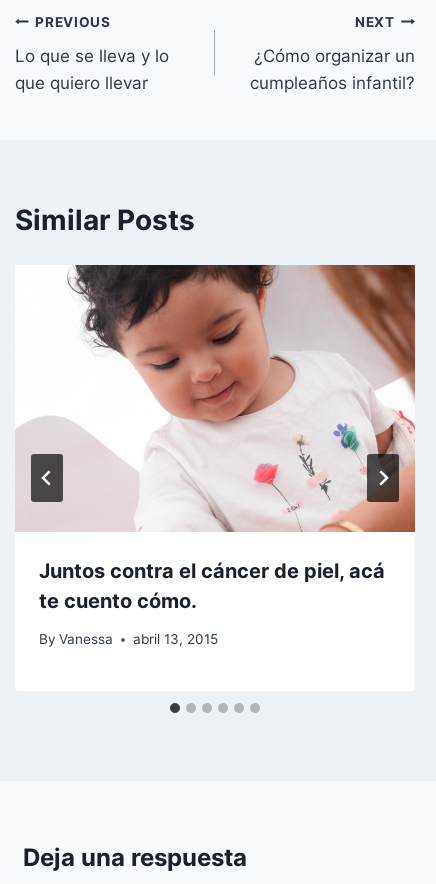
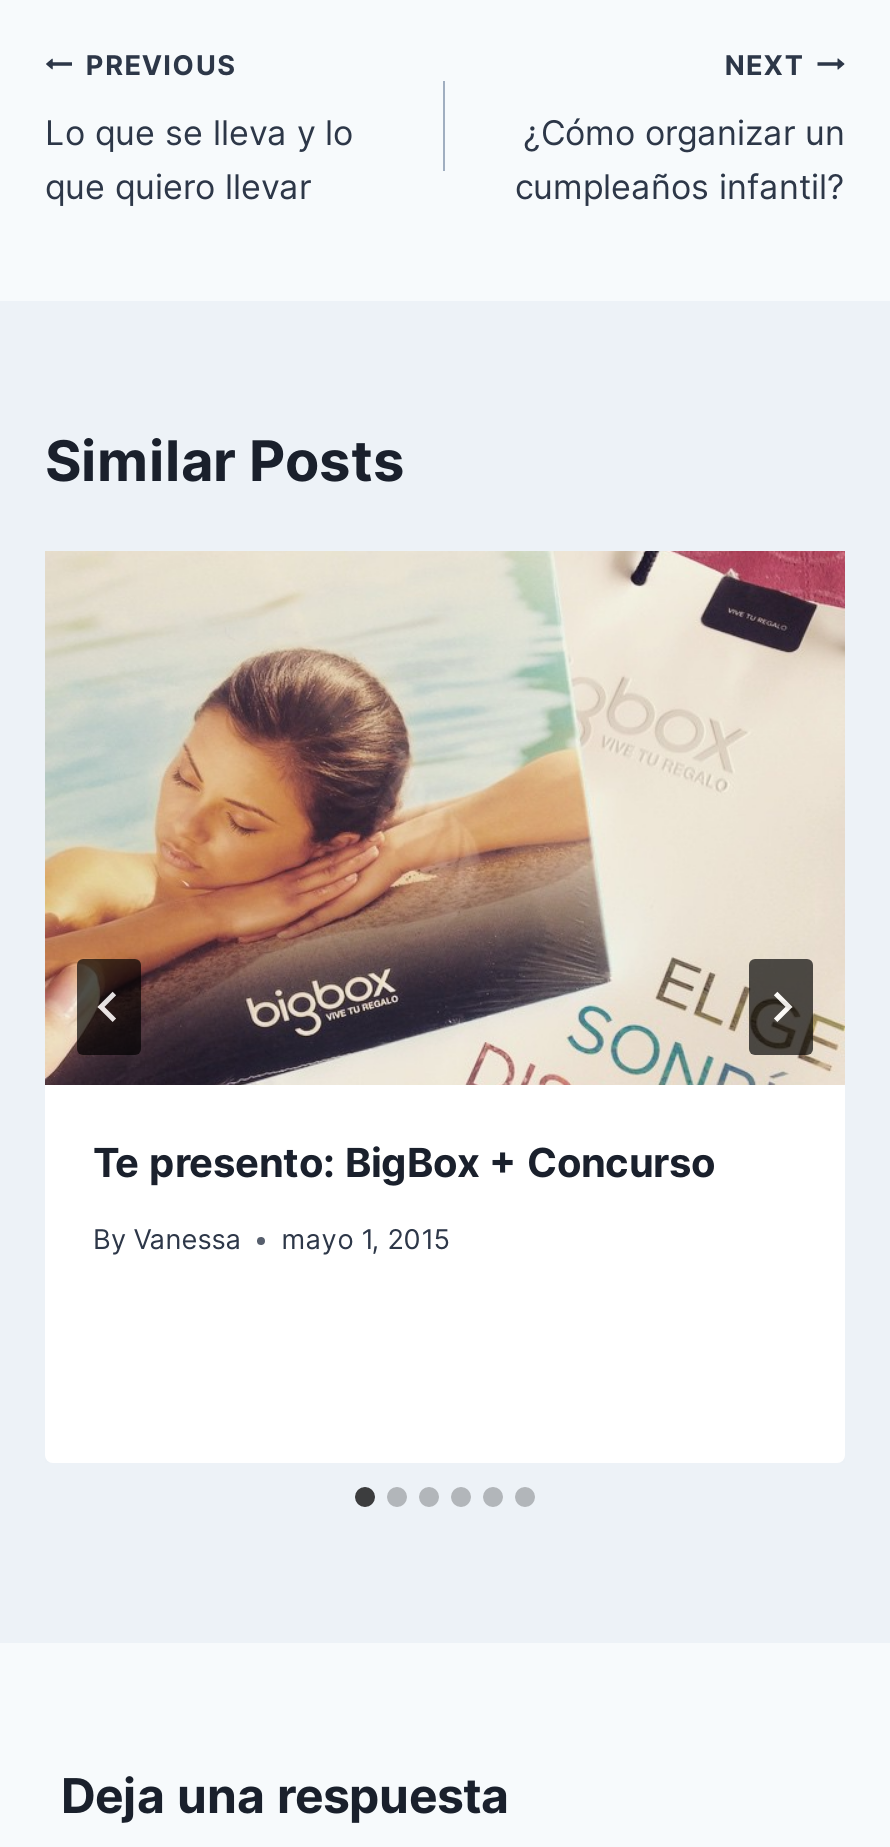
- [image]
- Juntos contra el cáncer de piel, acá
- te cuento cómo.
+ [image]
+ Te presento: BigBox + Concurso

- By Vanessa abril 13, 2015
+ By Vanessa mayo 1, 2015

moved up: By Vanessa
